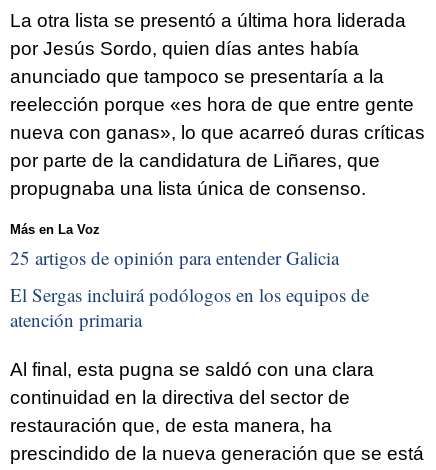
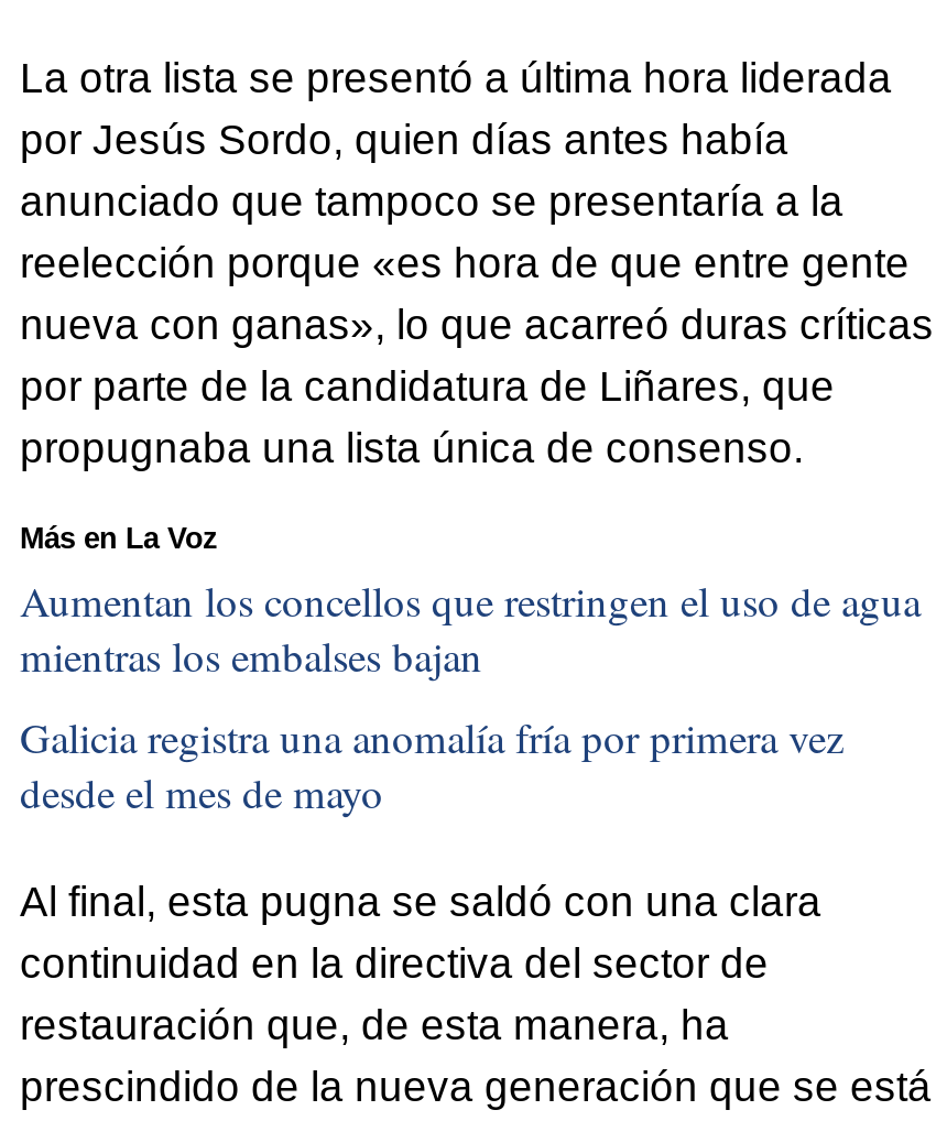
- 25 artigos de opinión para entender Galicia
+ Aumentan los concellos que restringen el uso de agua
+ mientras los embalses bajan

- El Sergas incluirá podólogos en los equipos de
- atención primaria
+ Galicia registra una anomalía fría por primera vez
+ desde el mes de mayo
